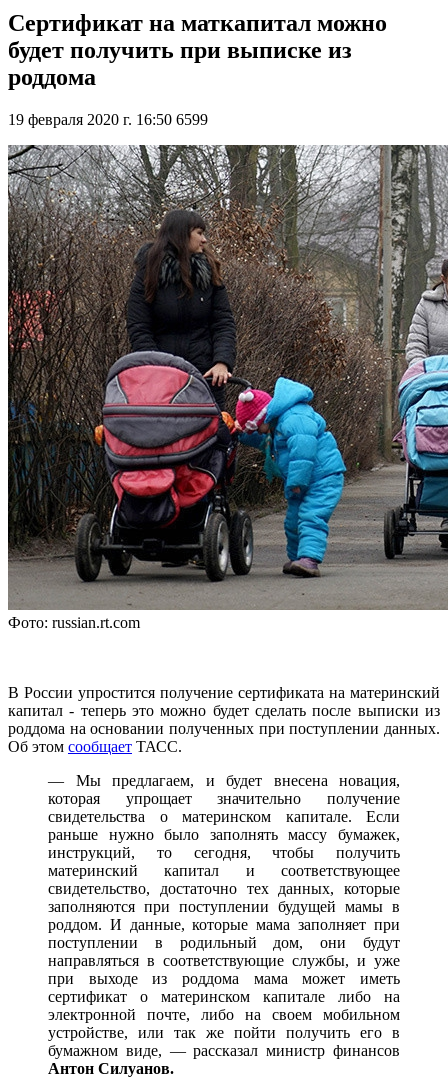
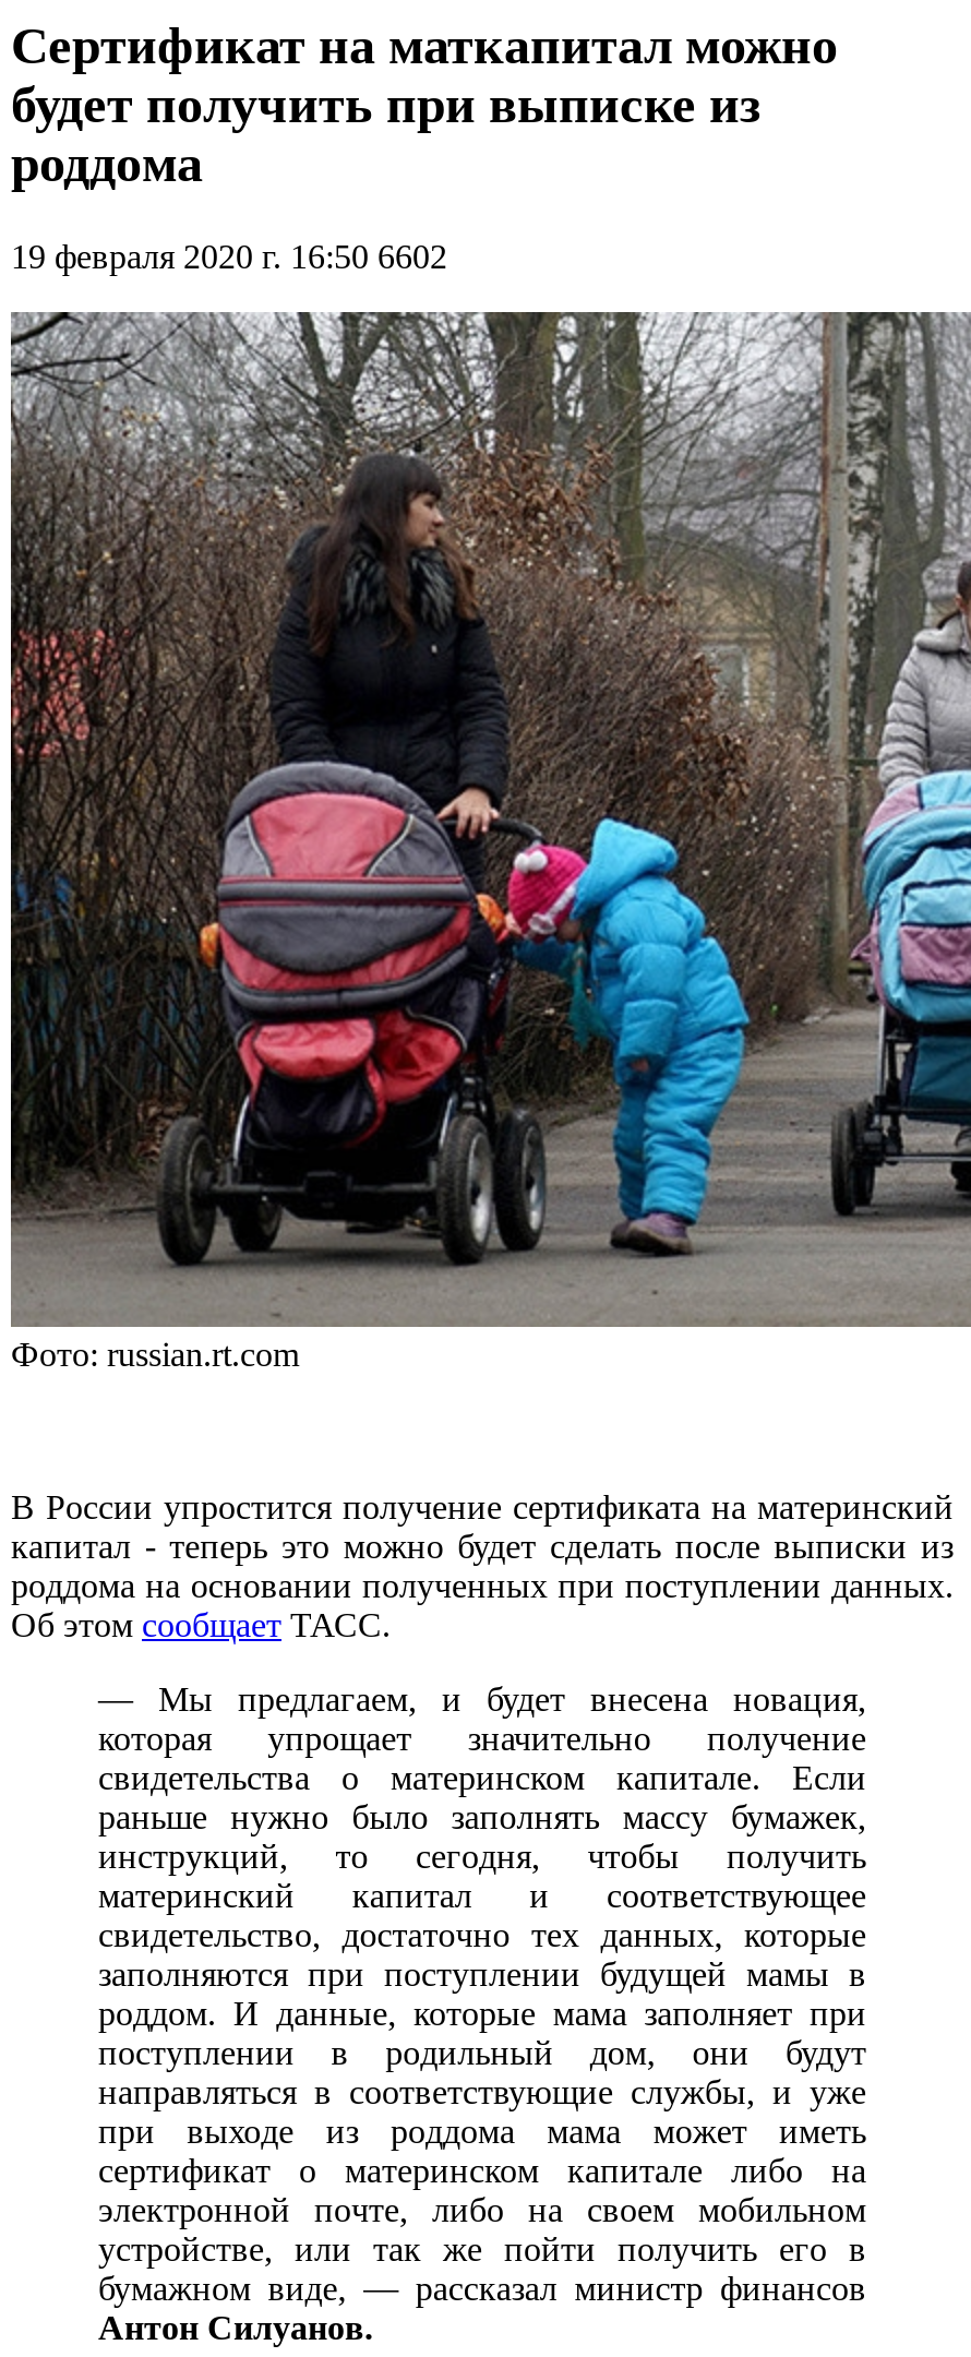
- 19 февраля 2020 г. 16:50 6599
+ 19 февраля 2020 г. 16:50 6602
